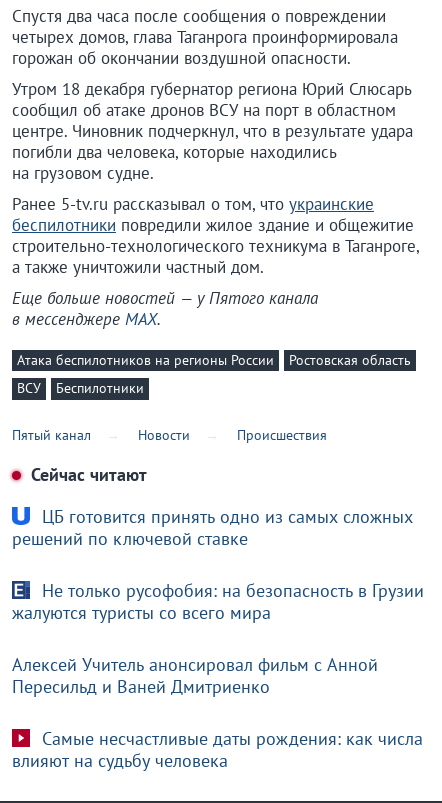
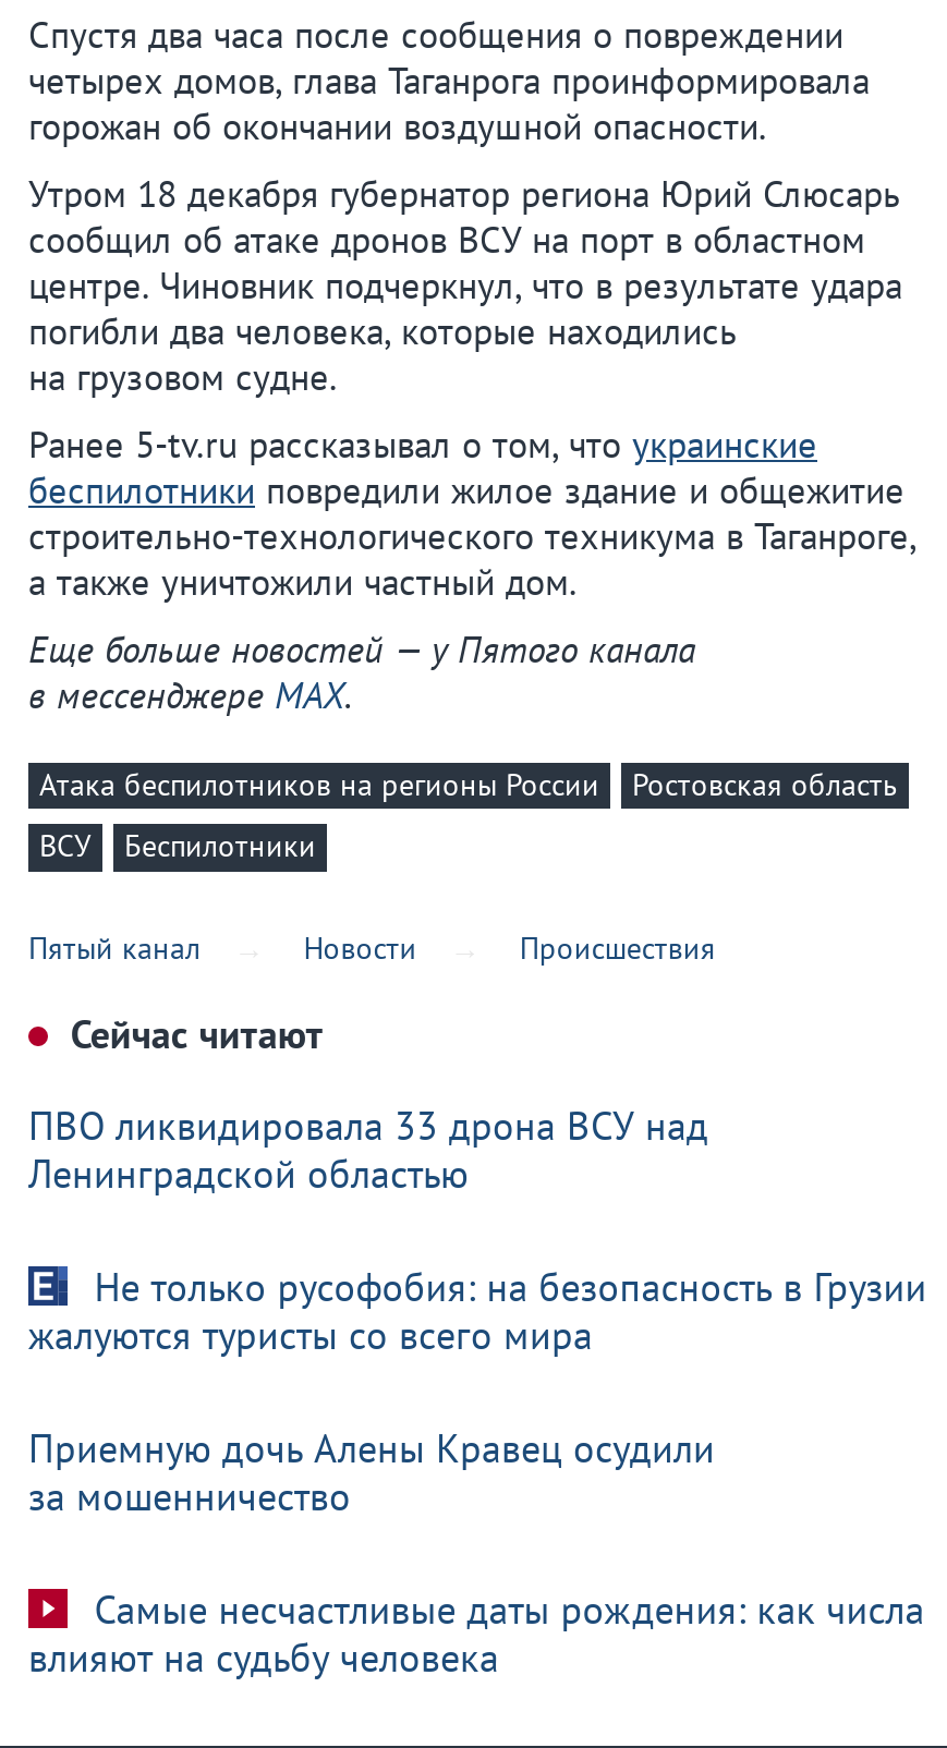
- ЦБ готовится принять одно из самых сложных
- решений по ключевой ставке
+ ПВО ликвидировала 33 дрона ВСУ над
+ Ленинградской областью

- Алексей Учитель анонсировал фильм с Анной
- Пересильд и Ваней Дмитриенко
+ Приемную дочь Алены Кравец осудили
+ за мошенничество
